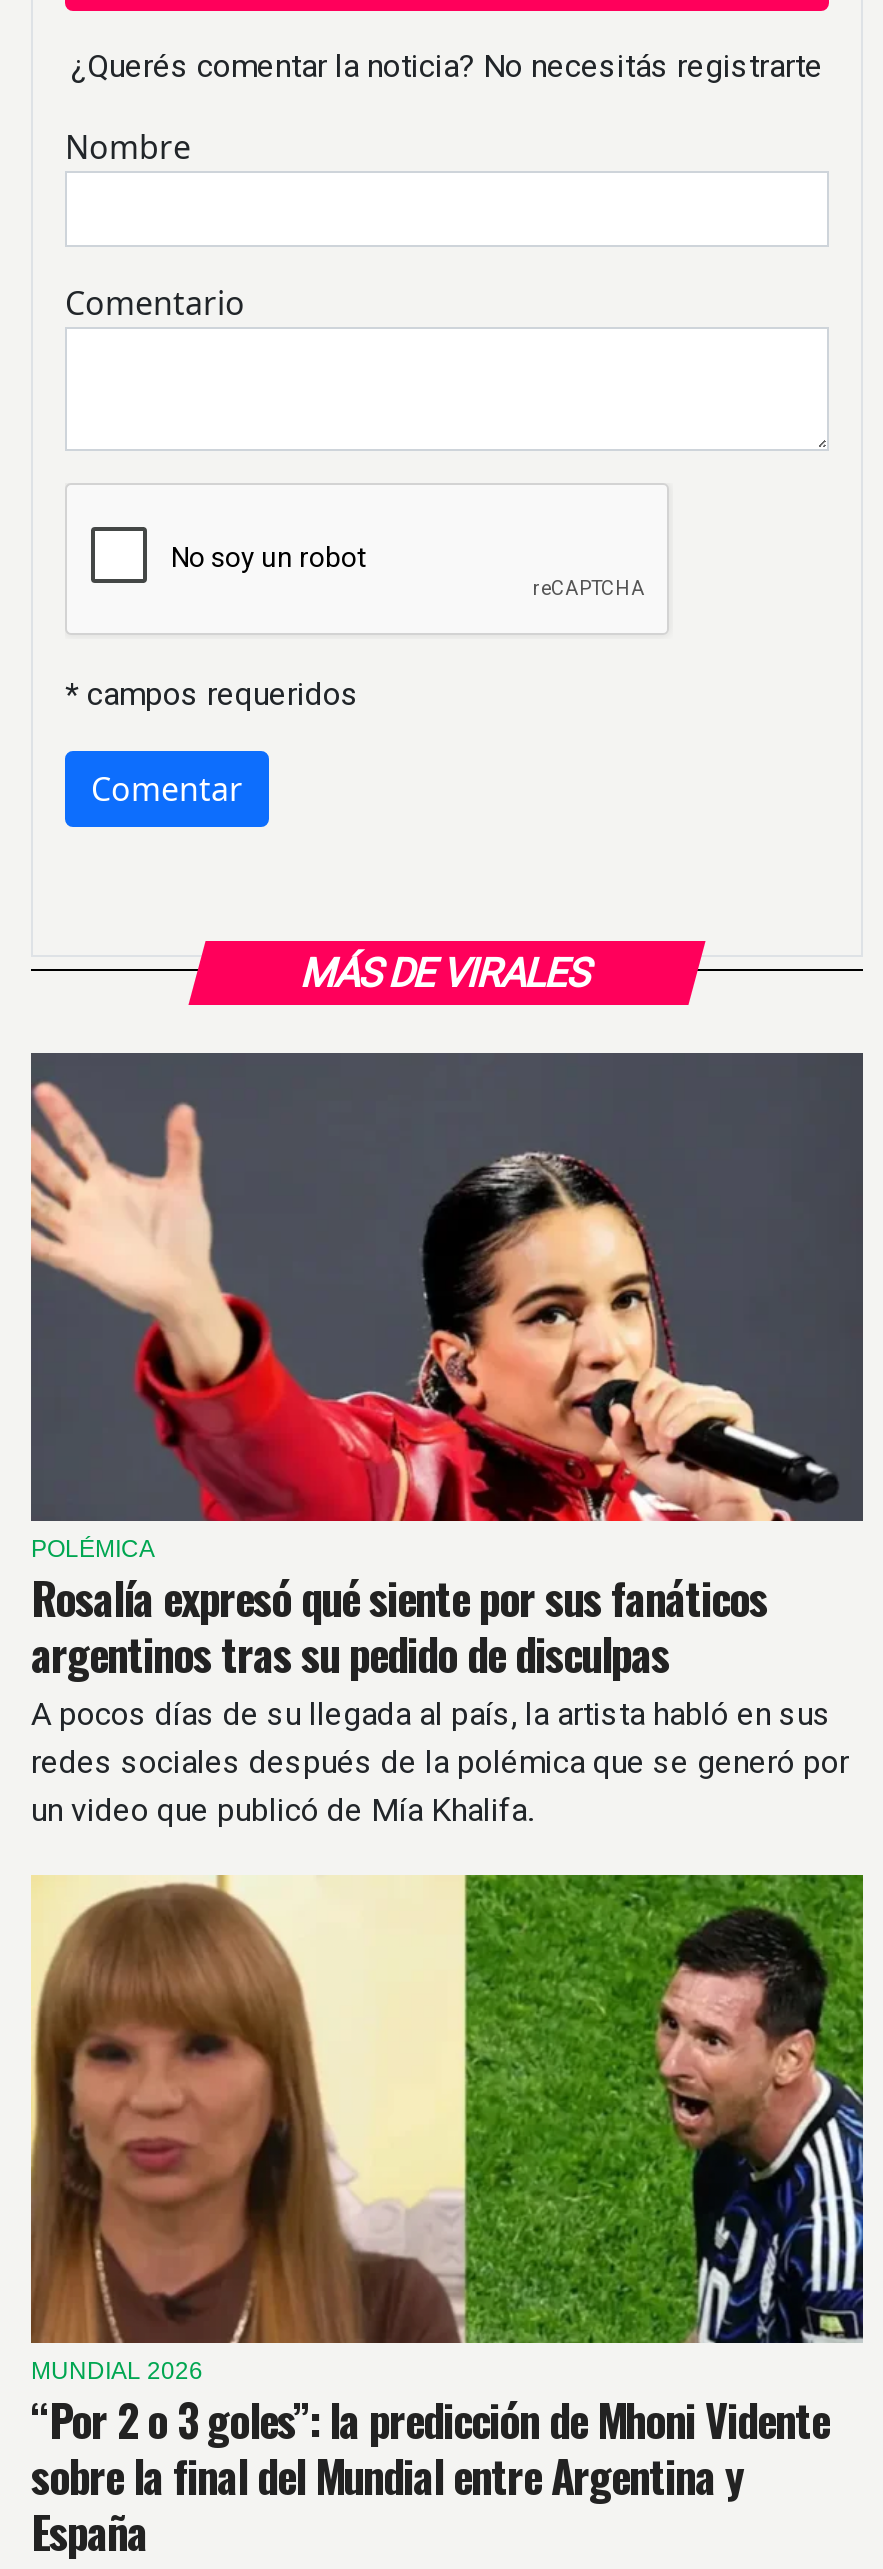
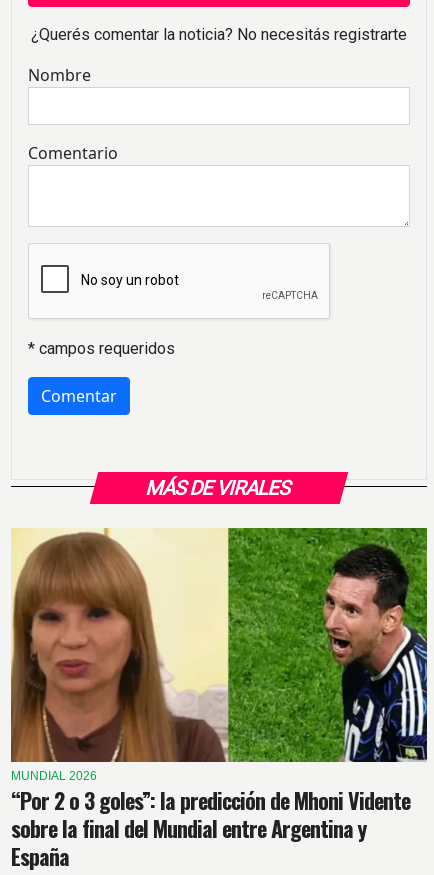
- [image]
- POLÉMICA
- Rosalía expresó qué siente por sus fanáticos
- argentinos tras su pedido de disculpas
- A pocos días de su llegada al país, la artista habló en sus
- redes sociales después de la polémica que se generó por
- un video que publicó de Mía Khalifa.
